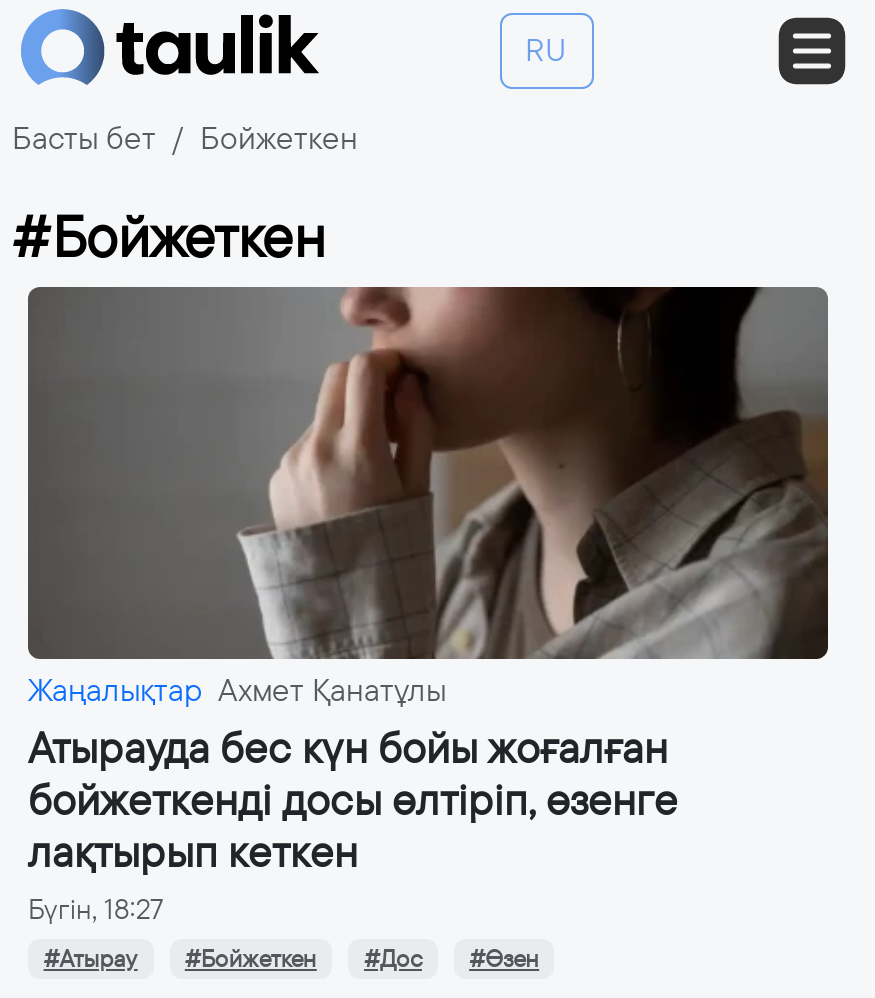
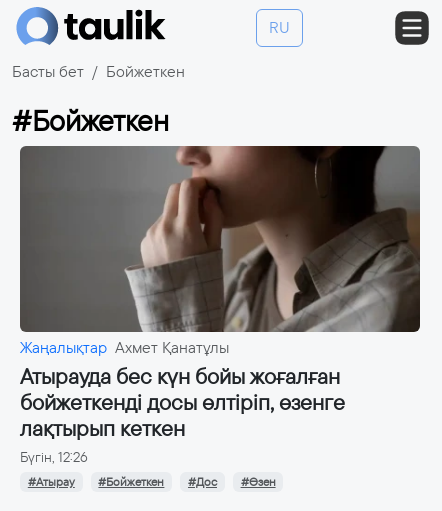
- Бүгін, 18:27
+ Бүгін, 12:26
